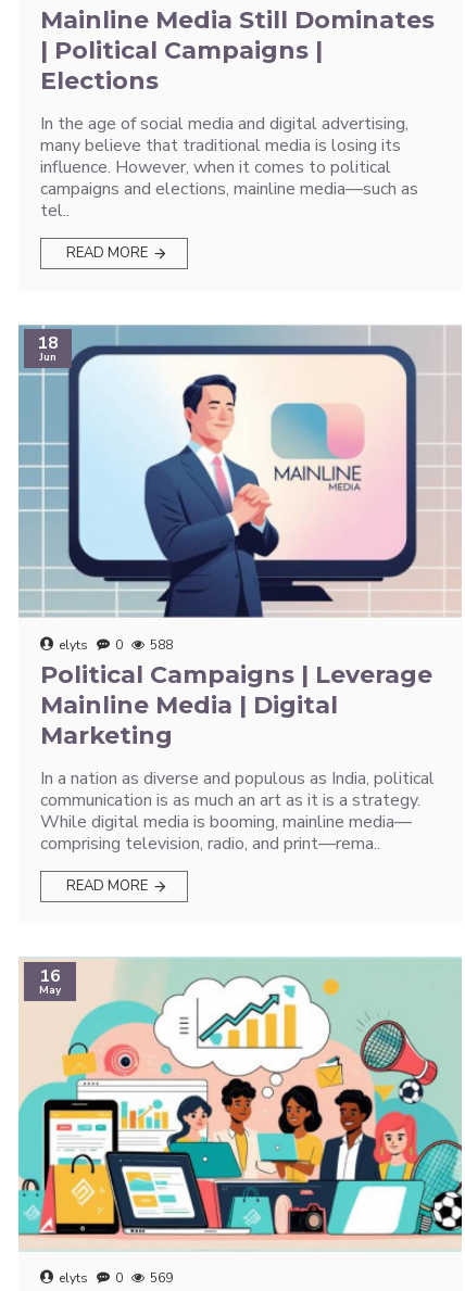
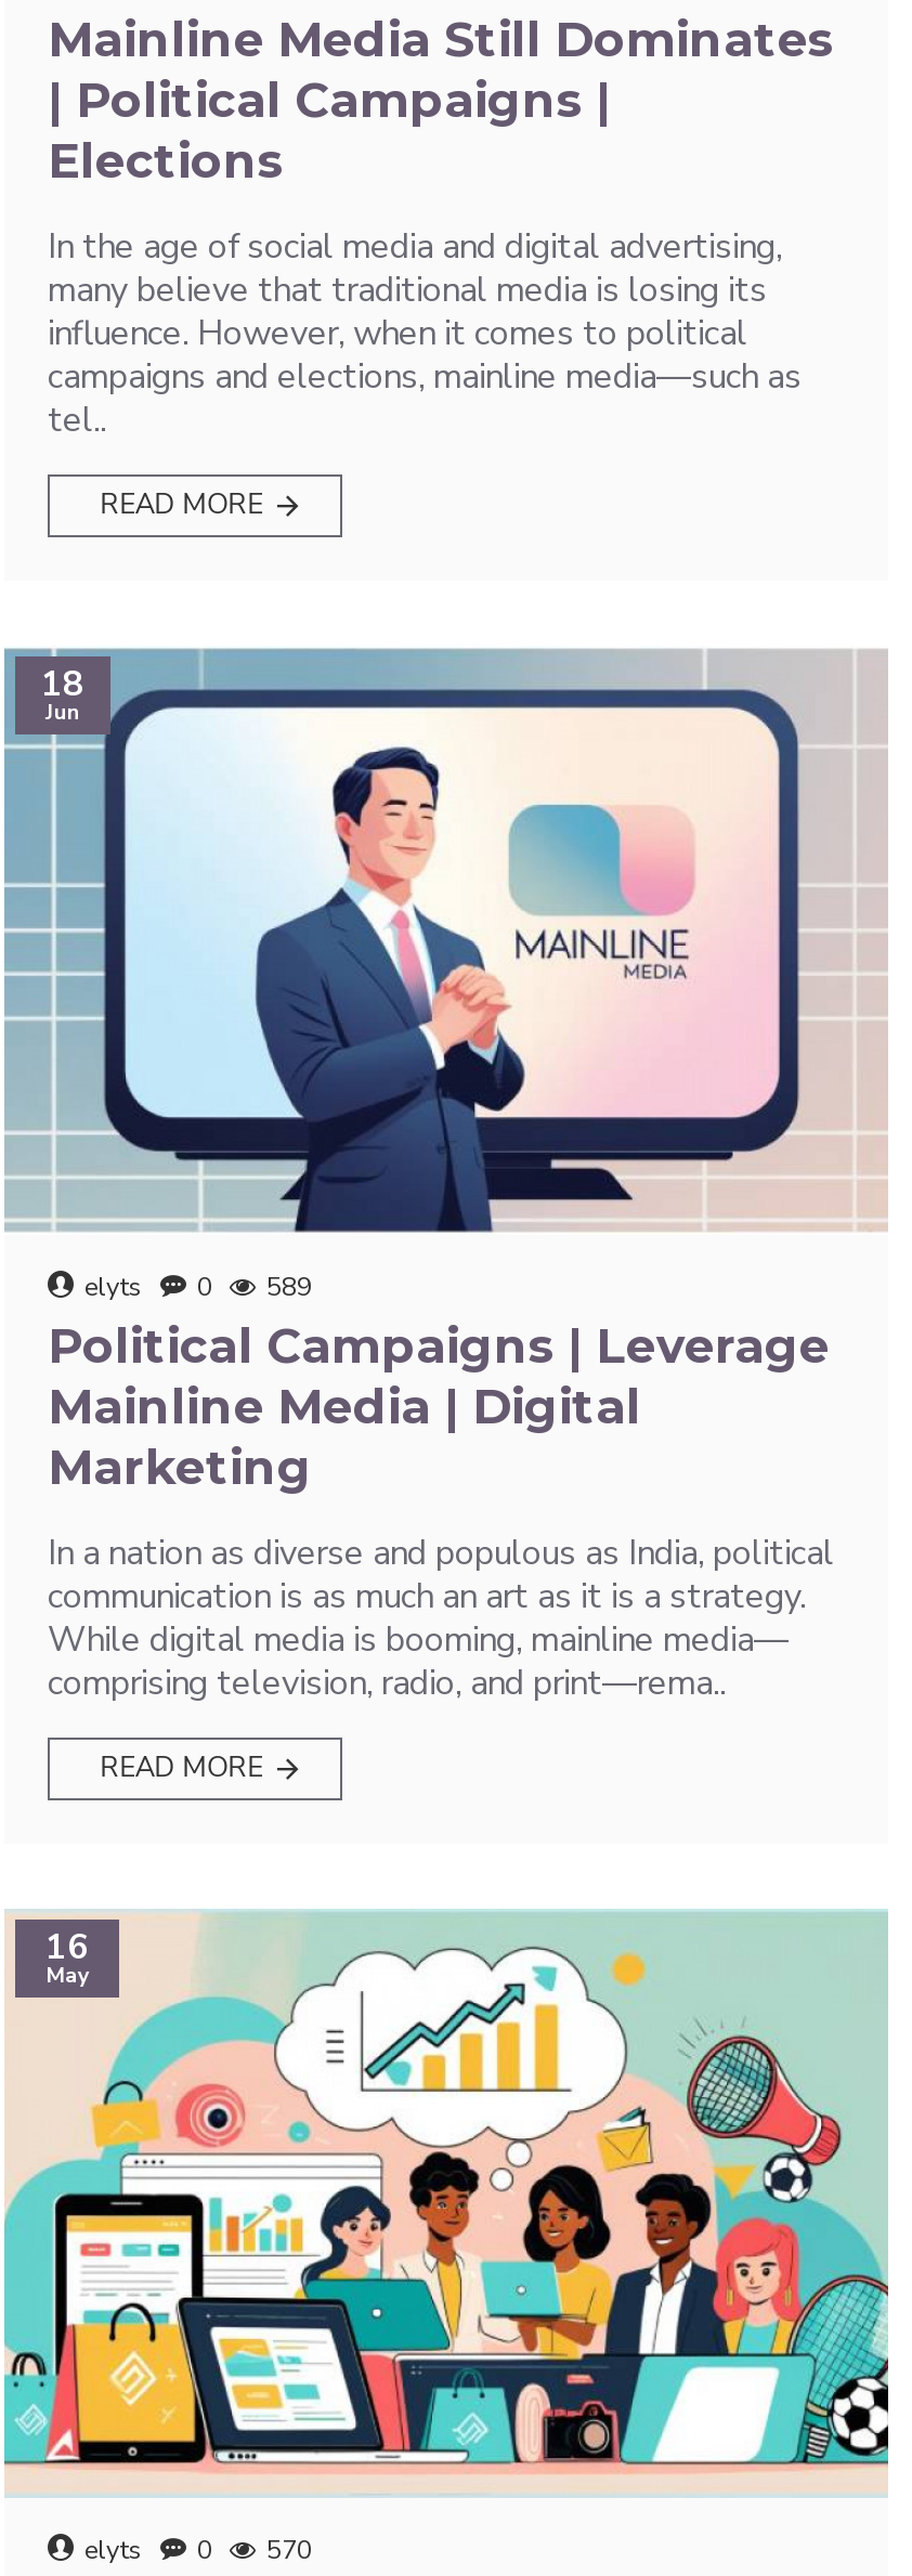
- elyts 0 588
+ elyts 0 589

- elyts 0 569
+ elyts 0 570
